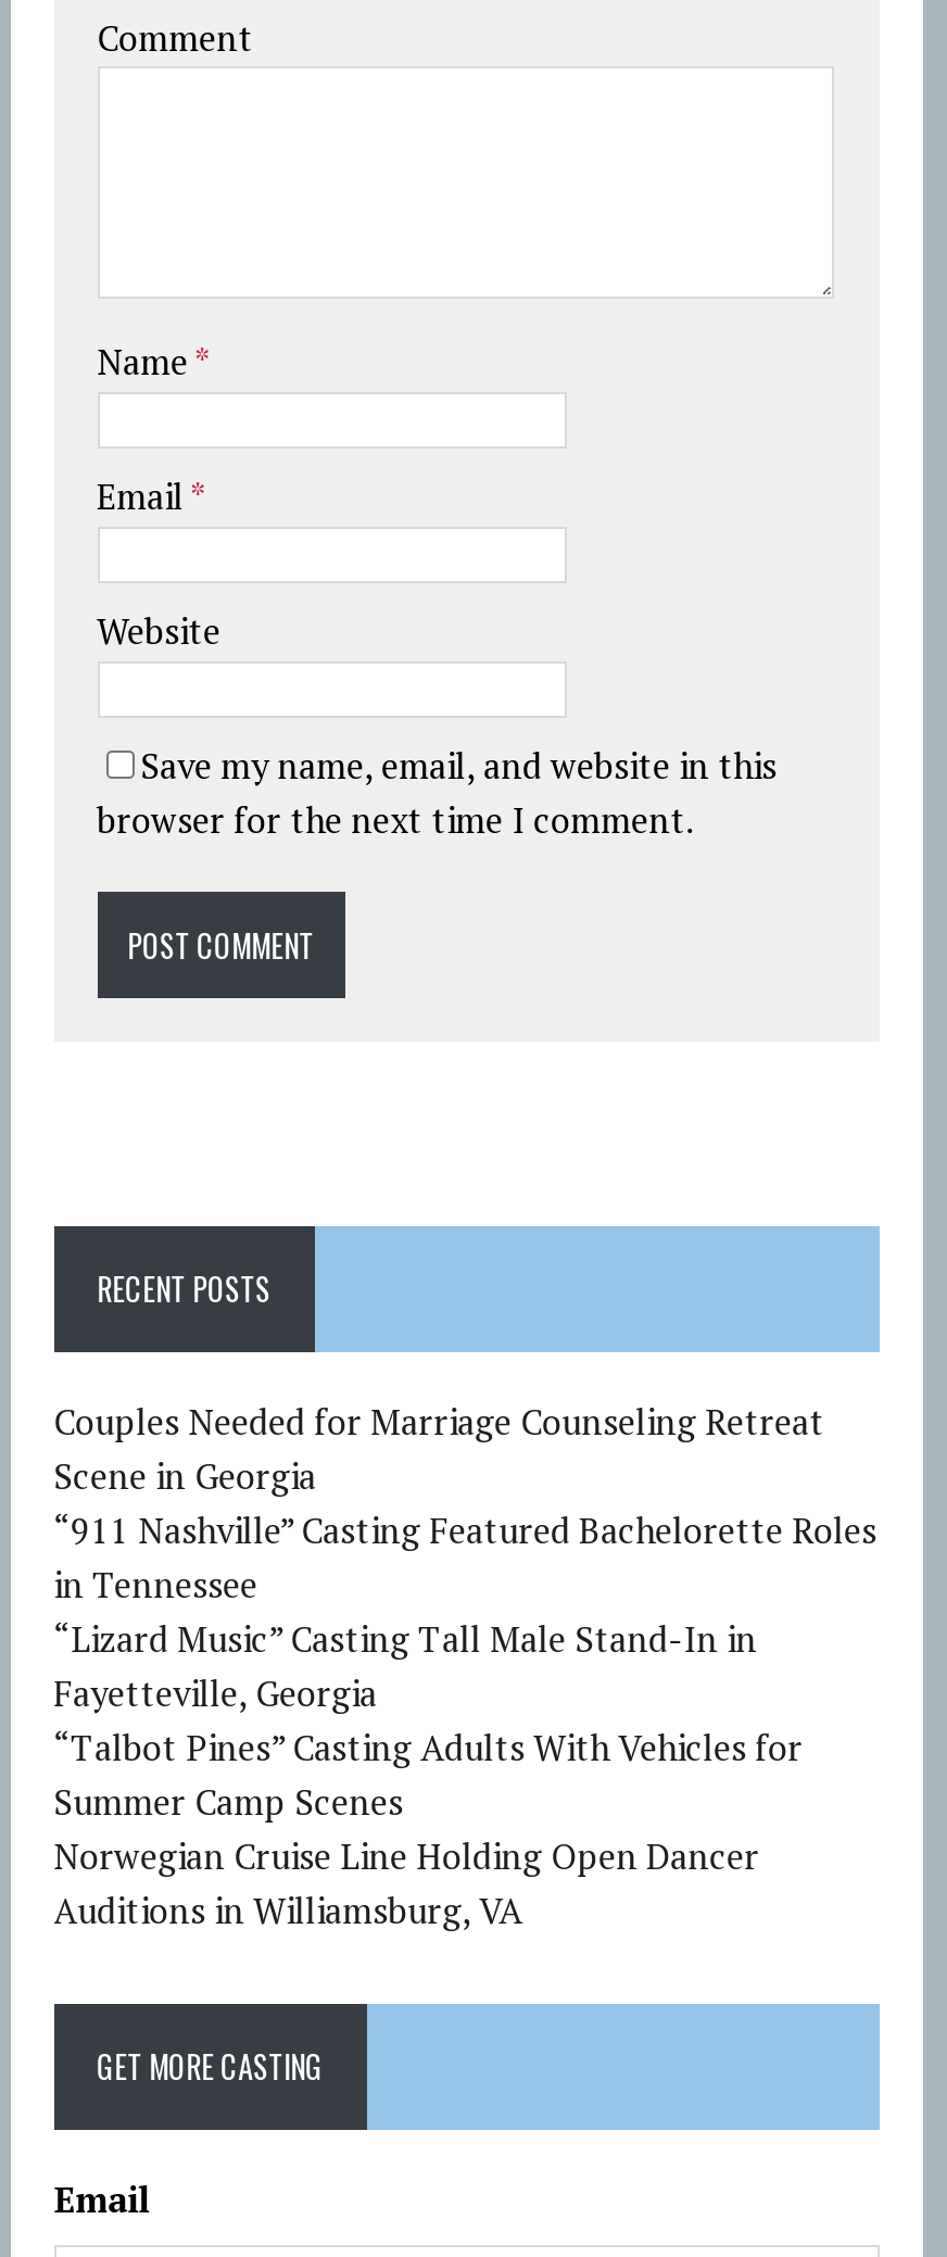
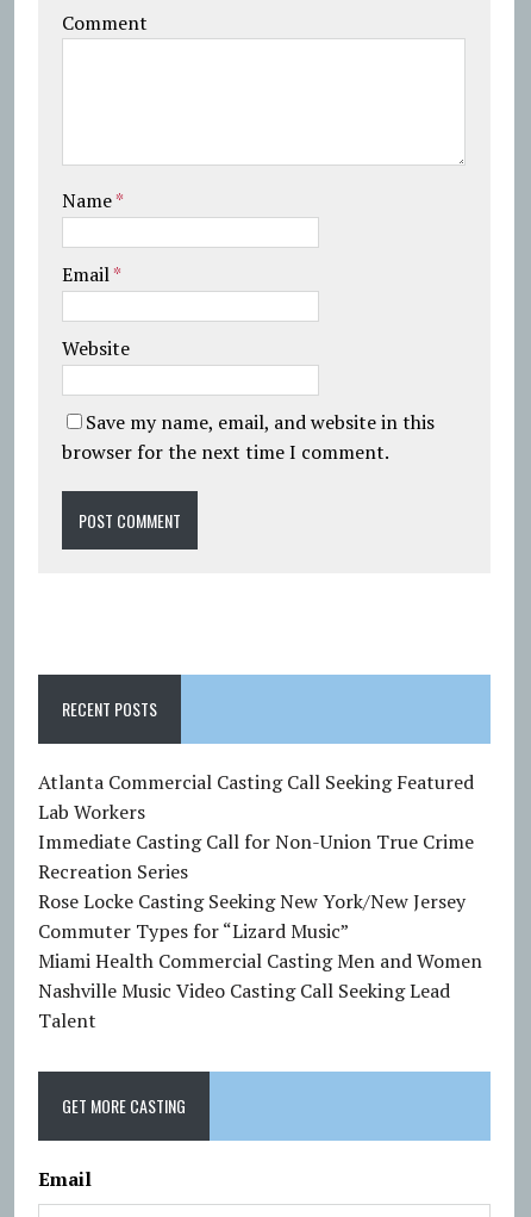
- Couples Needed for Marriage Counseling Retreat
- Scene in Georgia
- “911 Nashville” Casting Featured Bachelorette Roles
- in Tennessee
- “Lizard Music” Casting Tall Male Stand-In in
- Fayetteville, Georgia
- “Talbot Pines” Casting Adults With Vehicles for
- Summer Camp Scenes
- Norwegian Cruise Line Holding Open Dancer
- Auditions in Williamsburg, VA
+ Atlanta Commercial Casting Call Seeking Featured
+ Lab Workers
+ Immediate Casting Call for Non-Union True Crime
+ Recreation Series
+ Rose Locke Casting Seeking New York/New Jersey
+ Commuter Types for “Lizard Music”
+ Miami Health Commercial Casting Men and Women
+ Nashville Music Video Casting Call Seeking Lead
+ Talent
